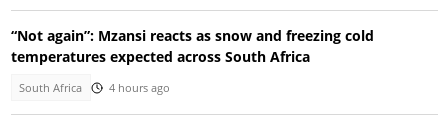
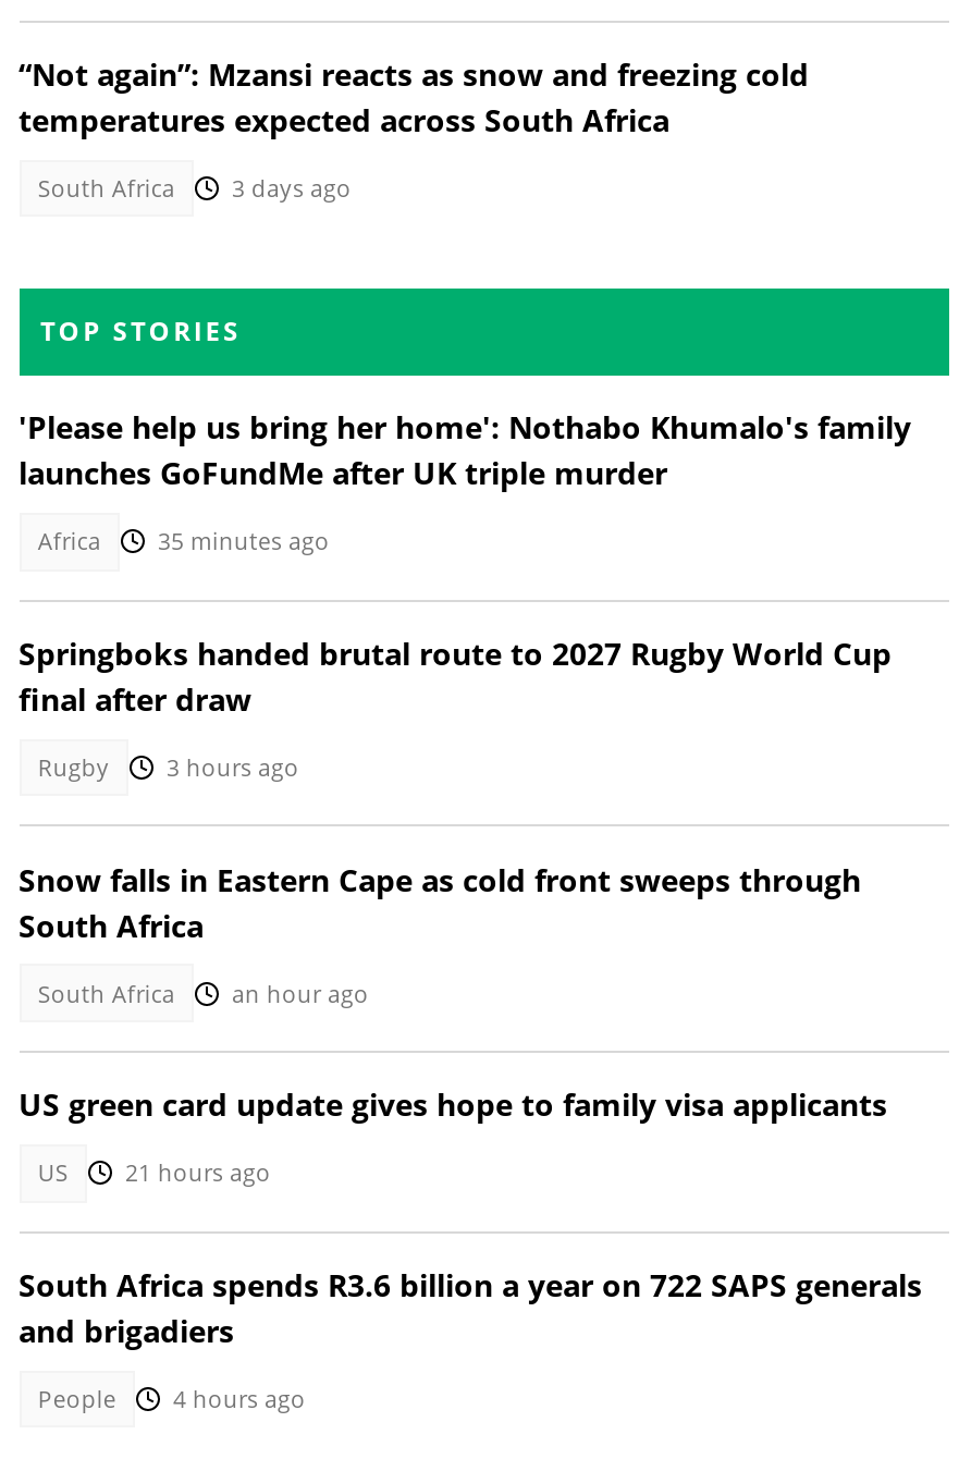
+ TOP STORIES
+ 'Please help us bring her home': Nothabo Khumalo's family
+ launches GoFundMe after UK triple murder
+ Africa
+ 35 minutes ago
+ Springboks handed brutal route to 2027 Rugby World Cup
+ final after draw
+ Rugby
+ 3 hours ago
+ Snow falls in Eastern Cape as cold front sweeps through
+ South Africa
+ South Africa
+ an hour ago
+ US green card update gives hope to family visa applicants
+ US
+ 21 hours ago
+ South Africa spends R3.6 billion a year on 722 SAPS generals
+ and brigadiers
+ People

+ 3 days ago
